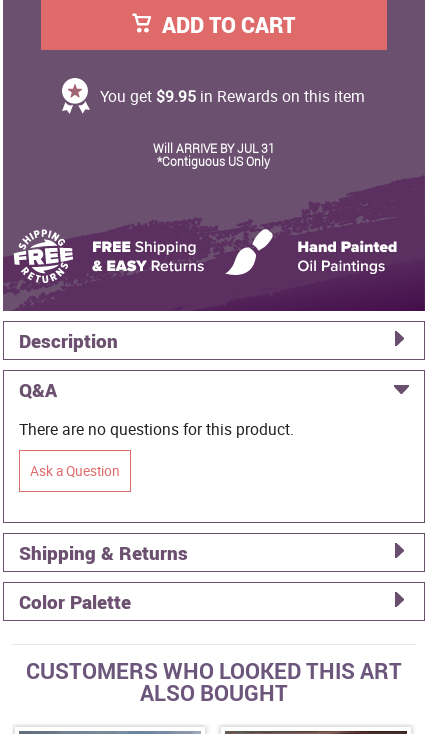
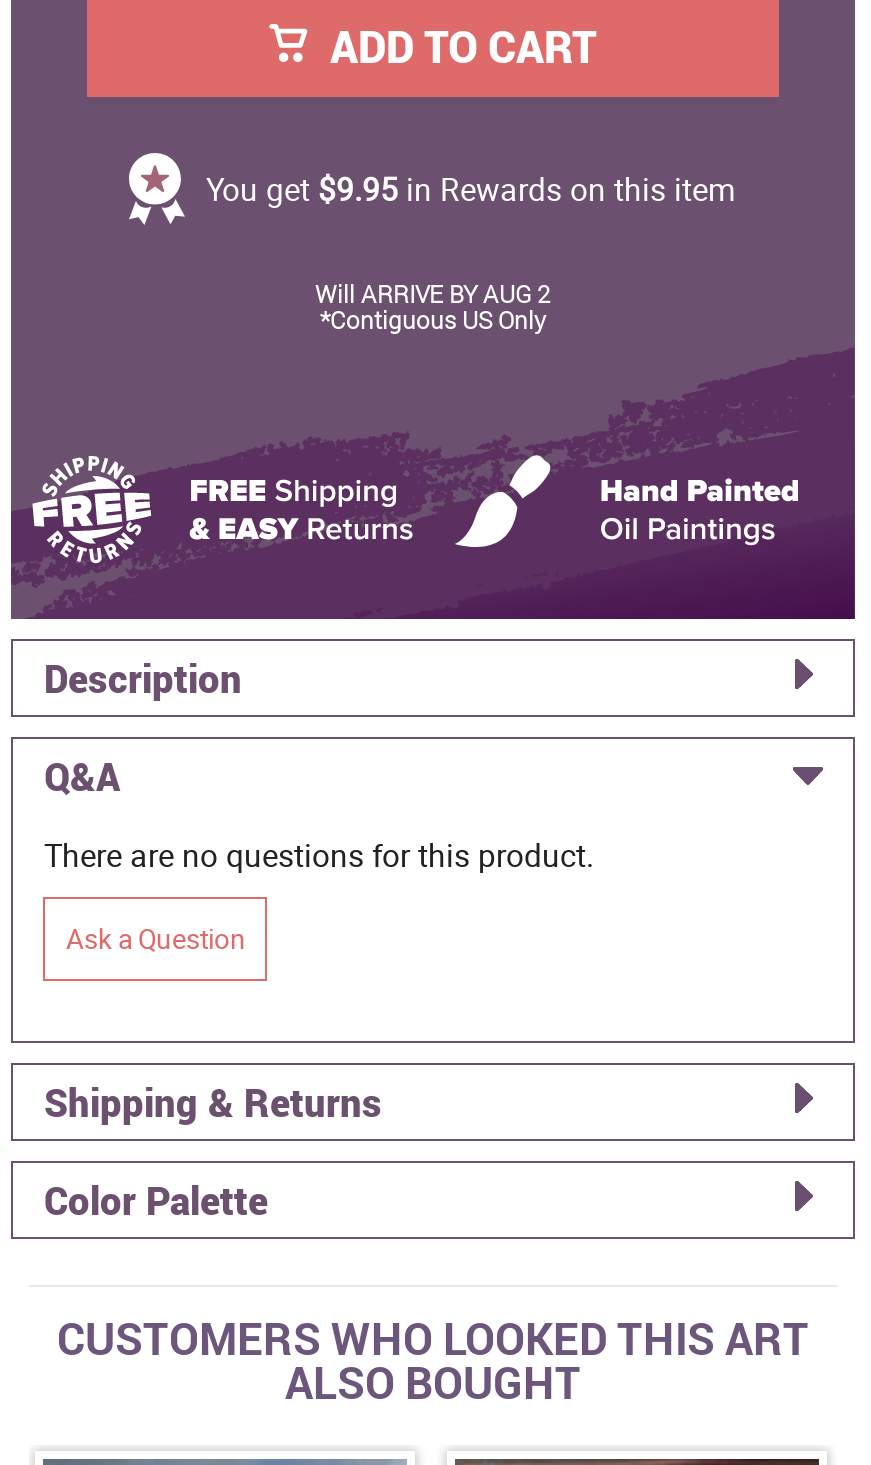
- Will ARRIVE BY JUL 31
+ Will ARRIVE BY AUG 2
